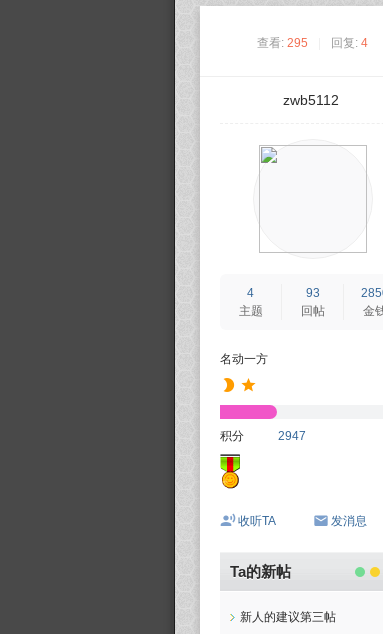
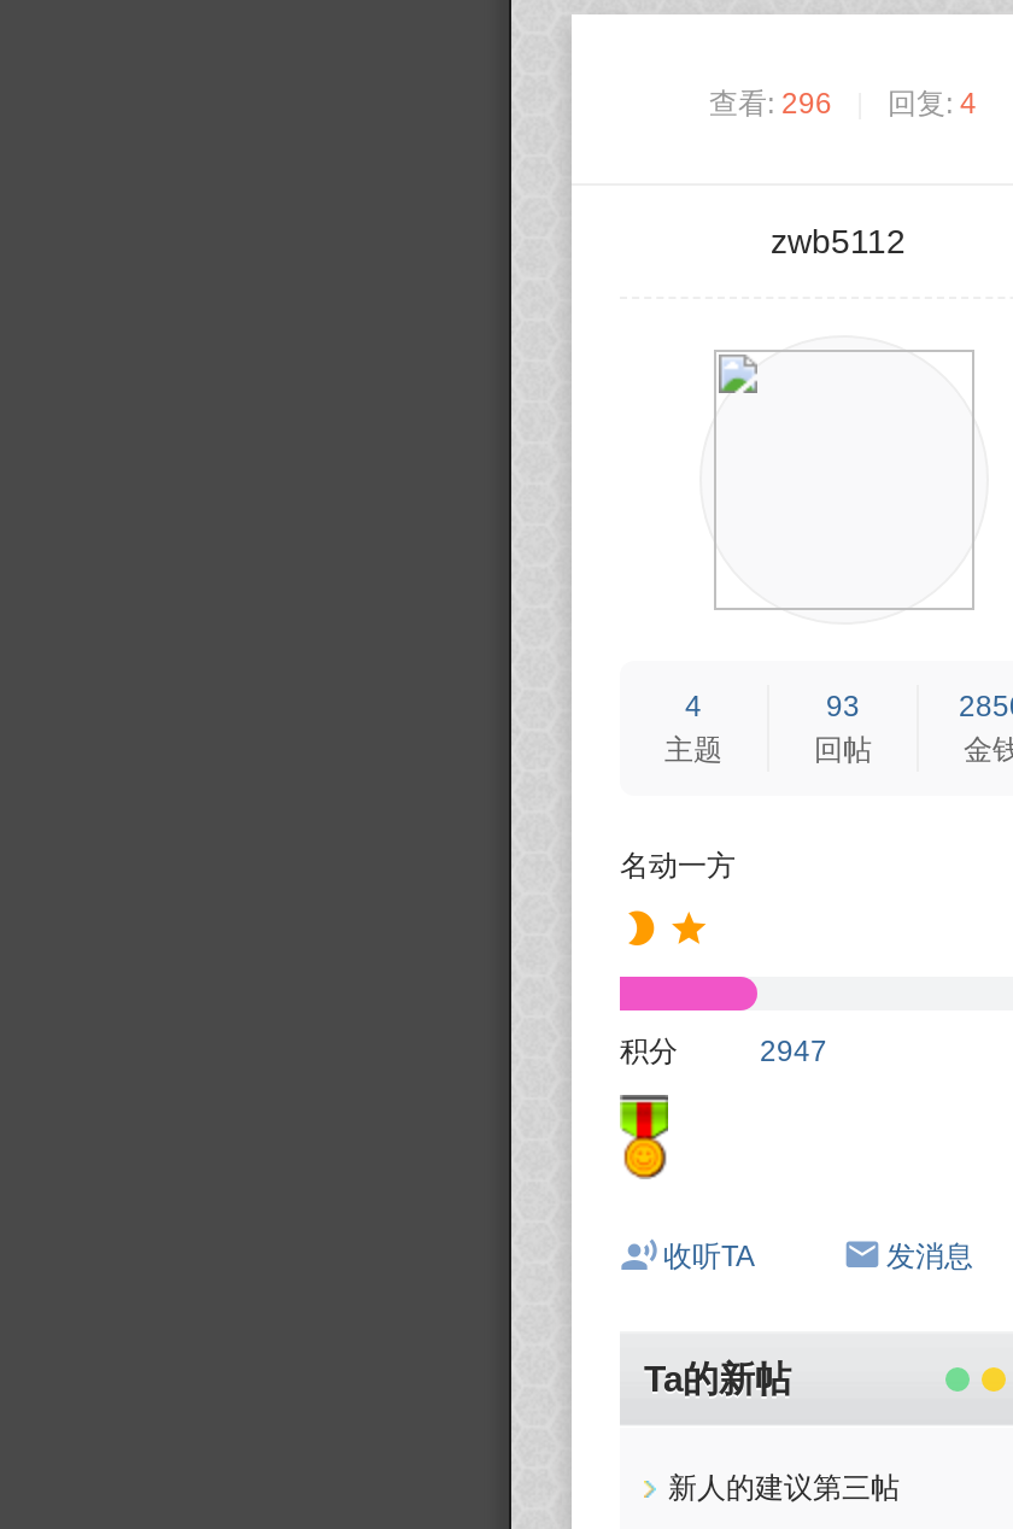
- 查看: 295
+ 查看: 296
